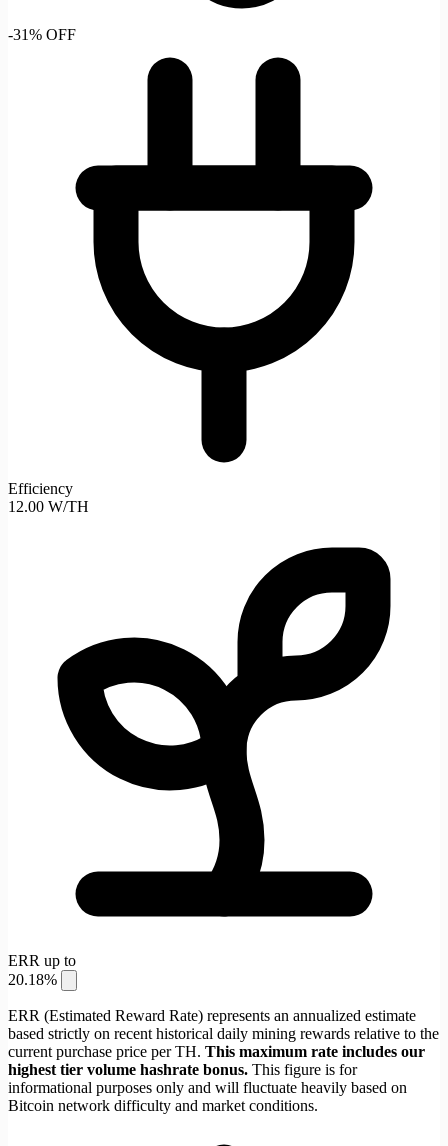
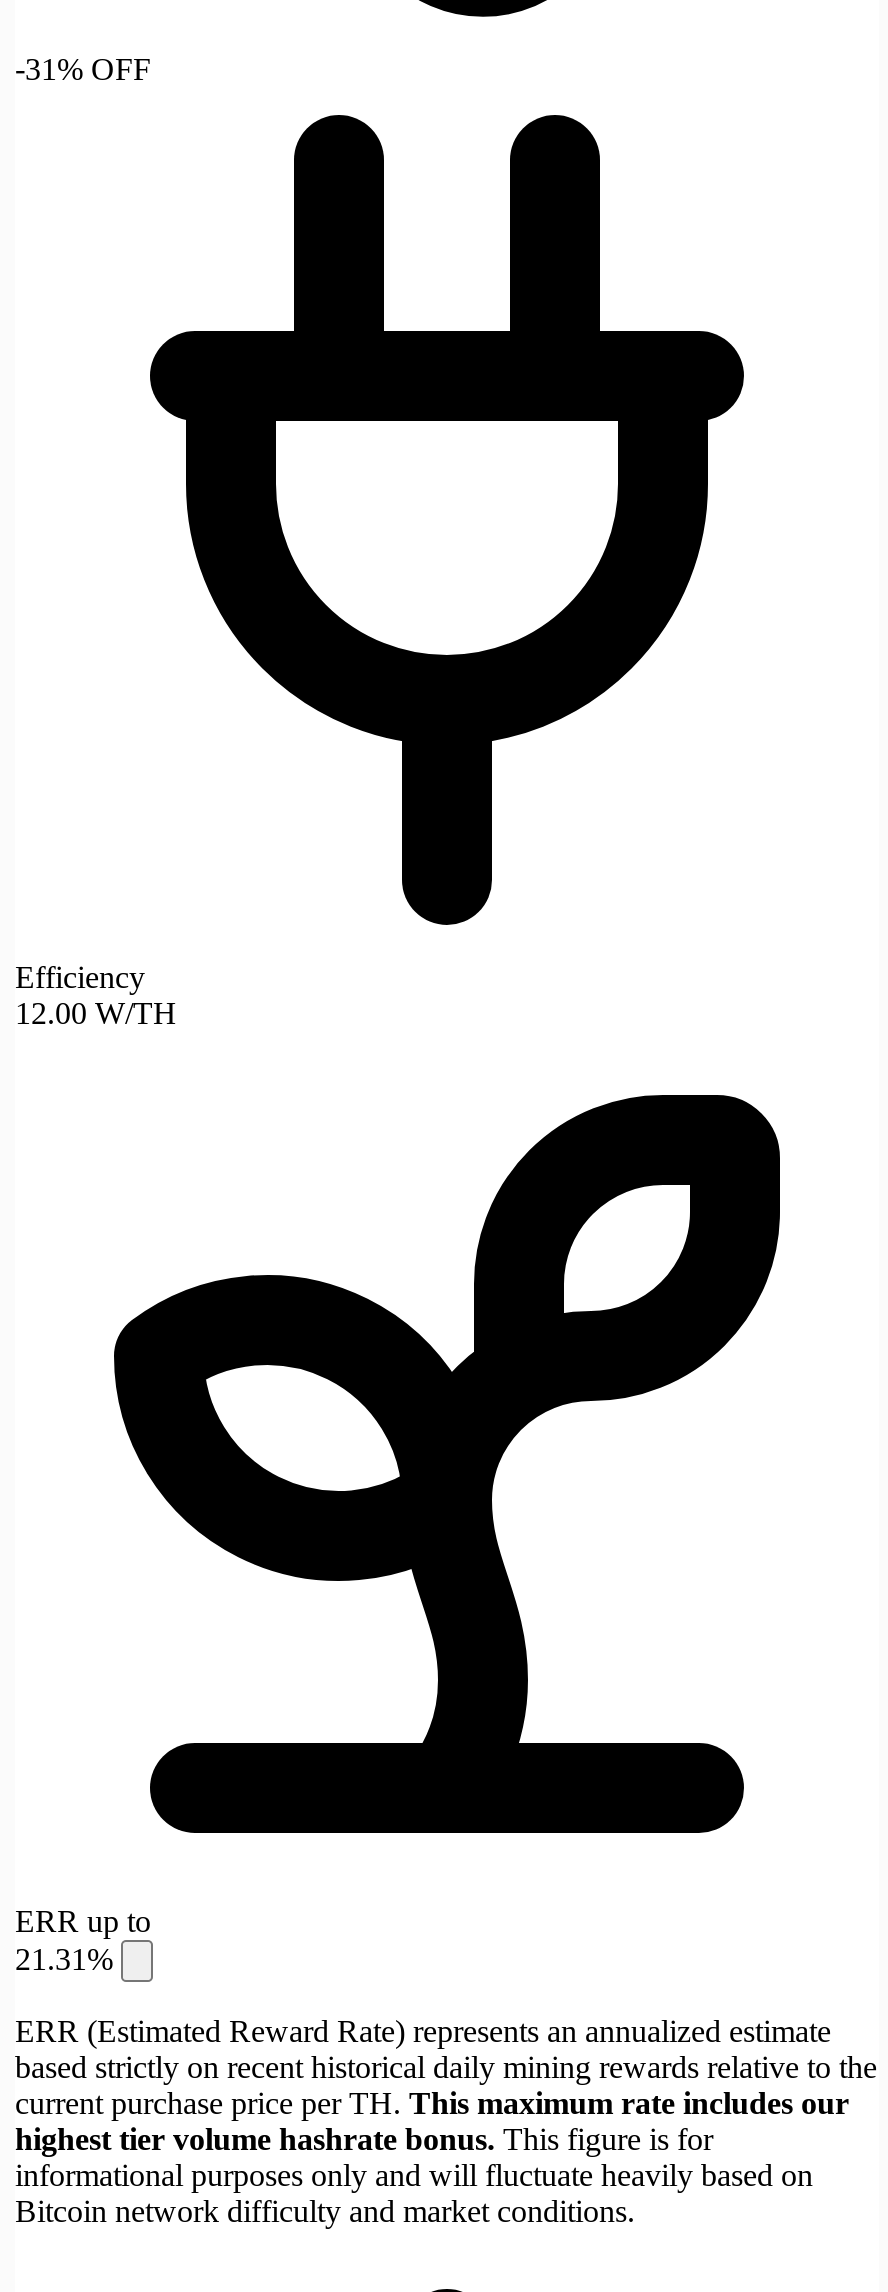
- 20.18%
+ 21.31%
